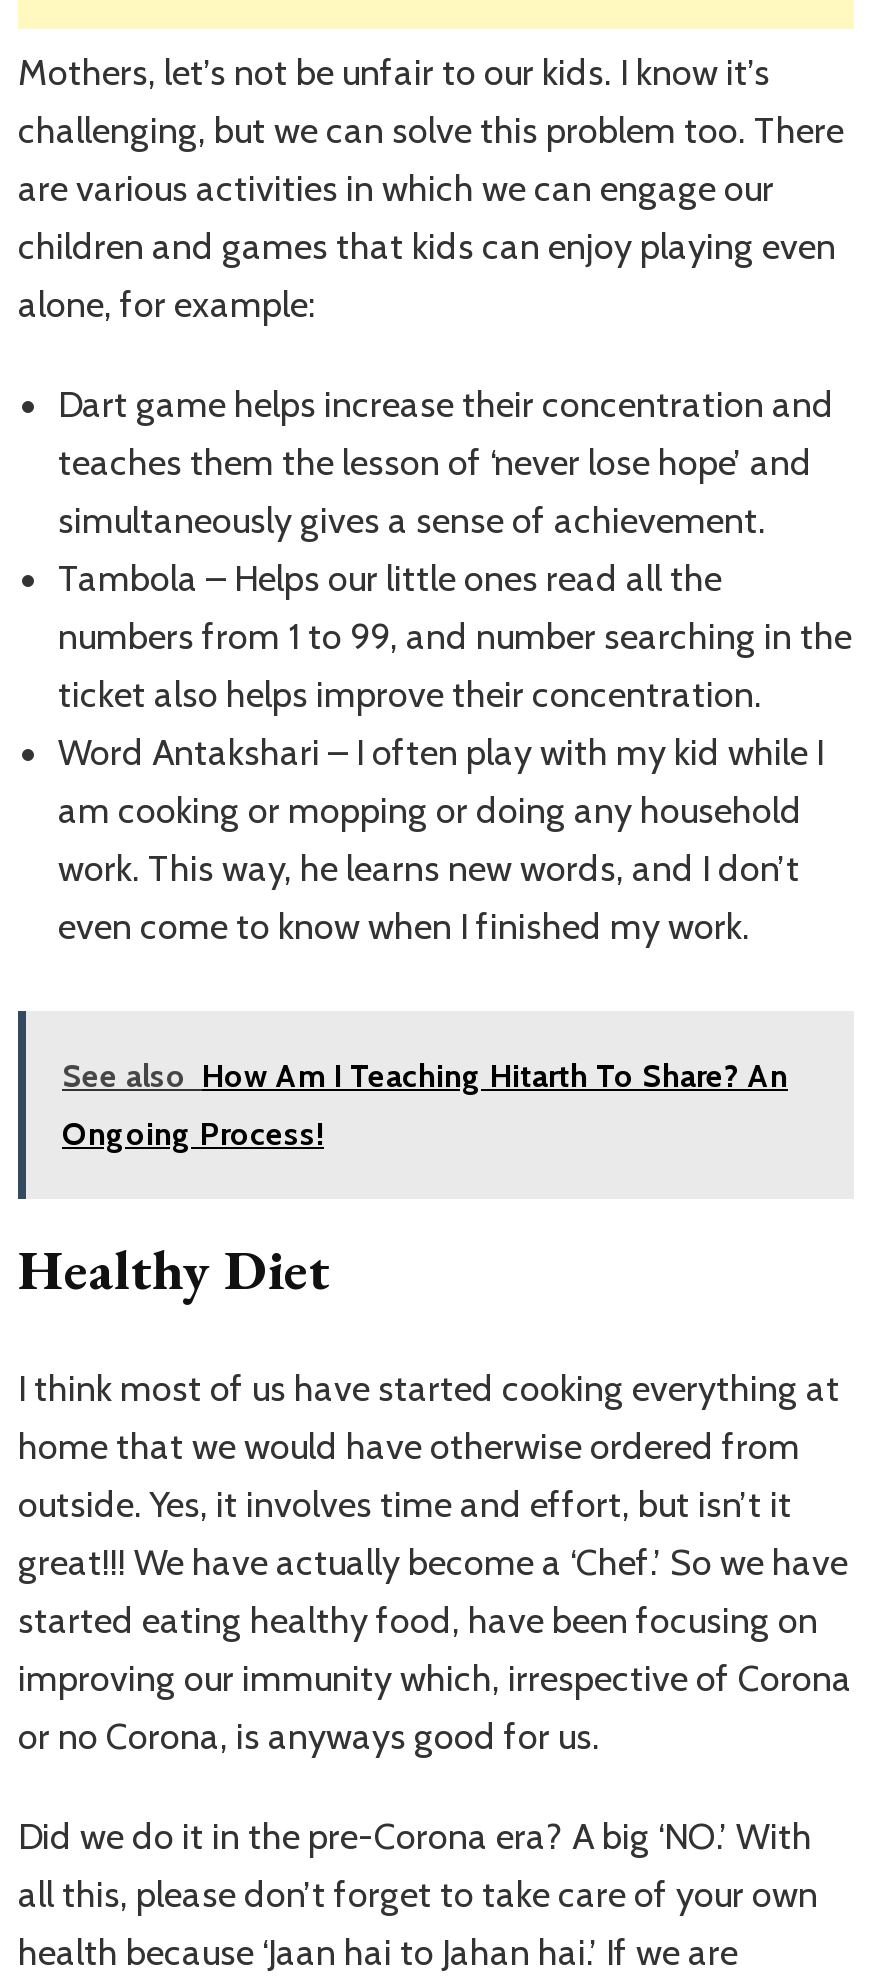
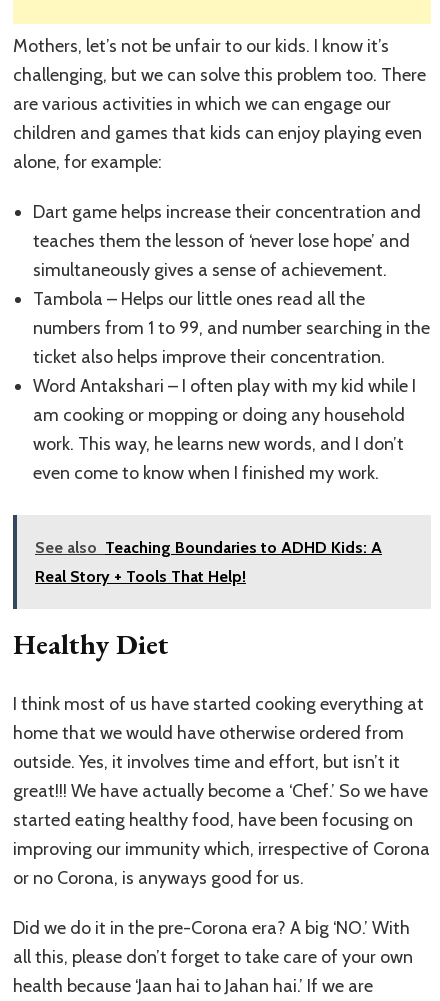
- See also How Am I Teaching Hitarth To Share? An
+ See also Teaching Boundaries to ADHD Kids: A

- Ongoing Process!
+ Real Story + Tools That Help!
